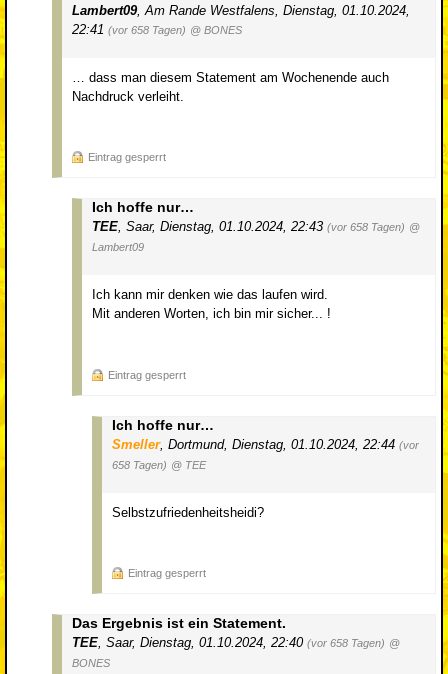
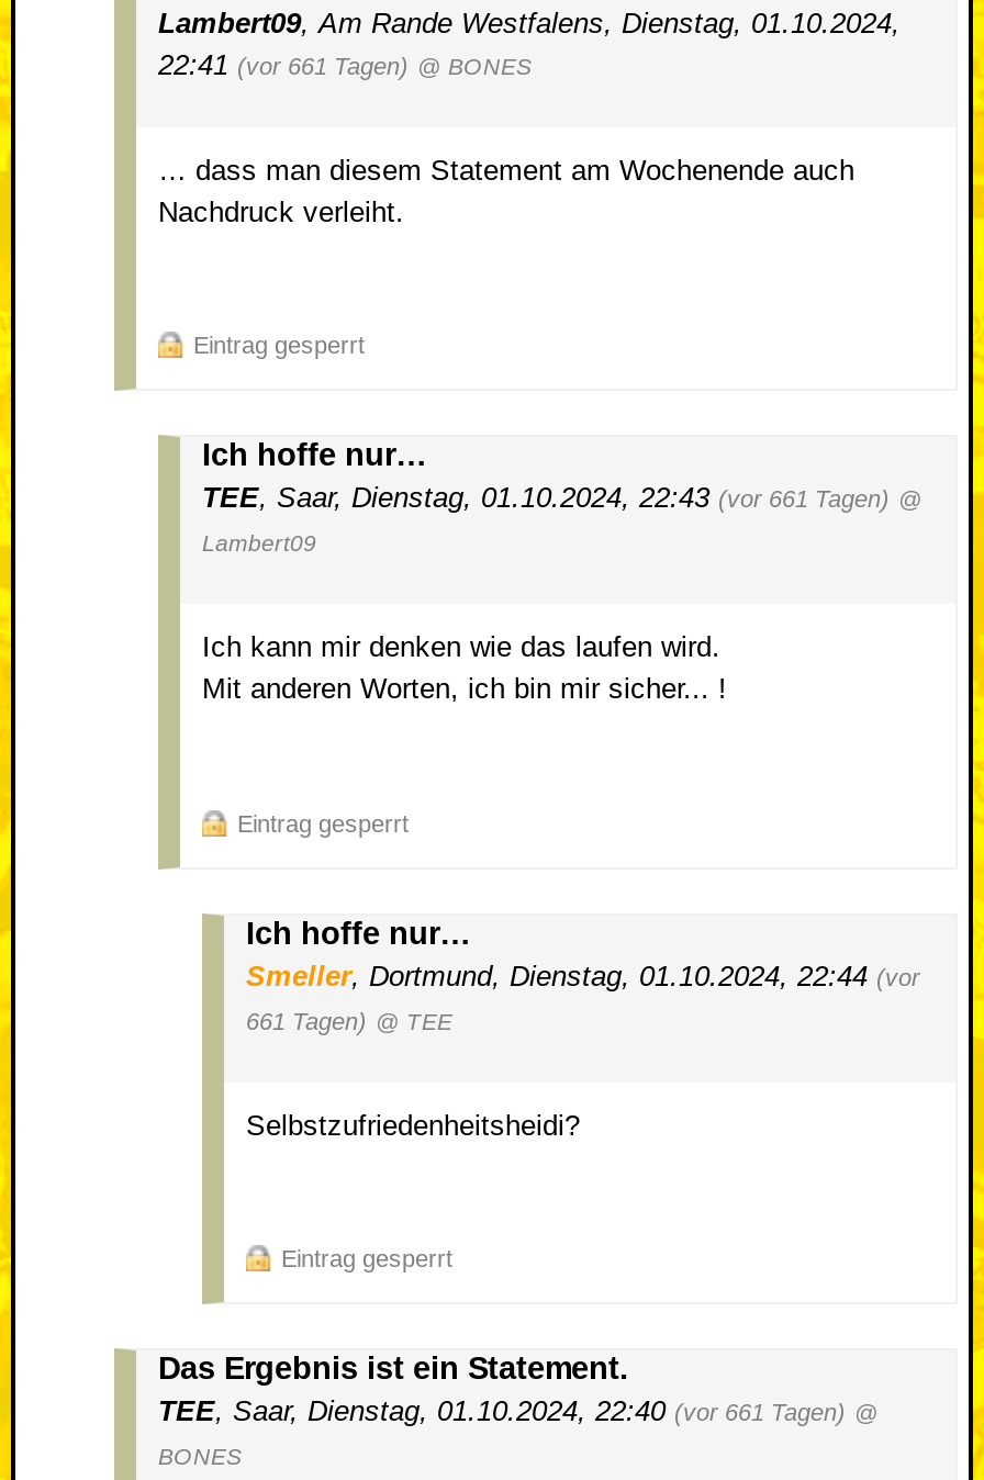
- 22:41 (vor 658 Tagen) @ BONES
+ 22:41 (vor 661 Tagen) @ BONES

- TEE, Saar, Dienstag, 01.10.2024, 22:43 (vor 658 Tagen) @
+ TEE, Saar, Dienstag, 01.10.2024, 22:43 (vor 661 Tagen) @

- 658 Tagen) @ TEE
+ 661 Tagen) @ TEE

- TEE, Saar, Dienstag, 01.10.2024, 22:40 (vor 658 Tagen) @
+ TEE, Saar, Dienstag, 01.10.2024, 22:40 (vor 661 Tagen) @
